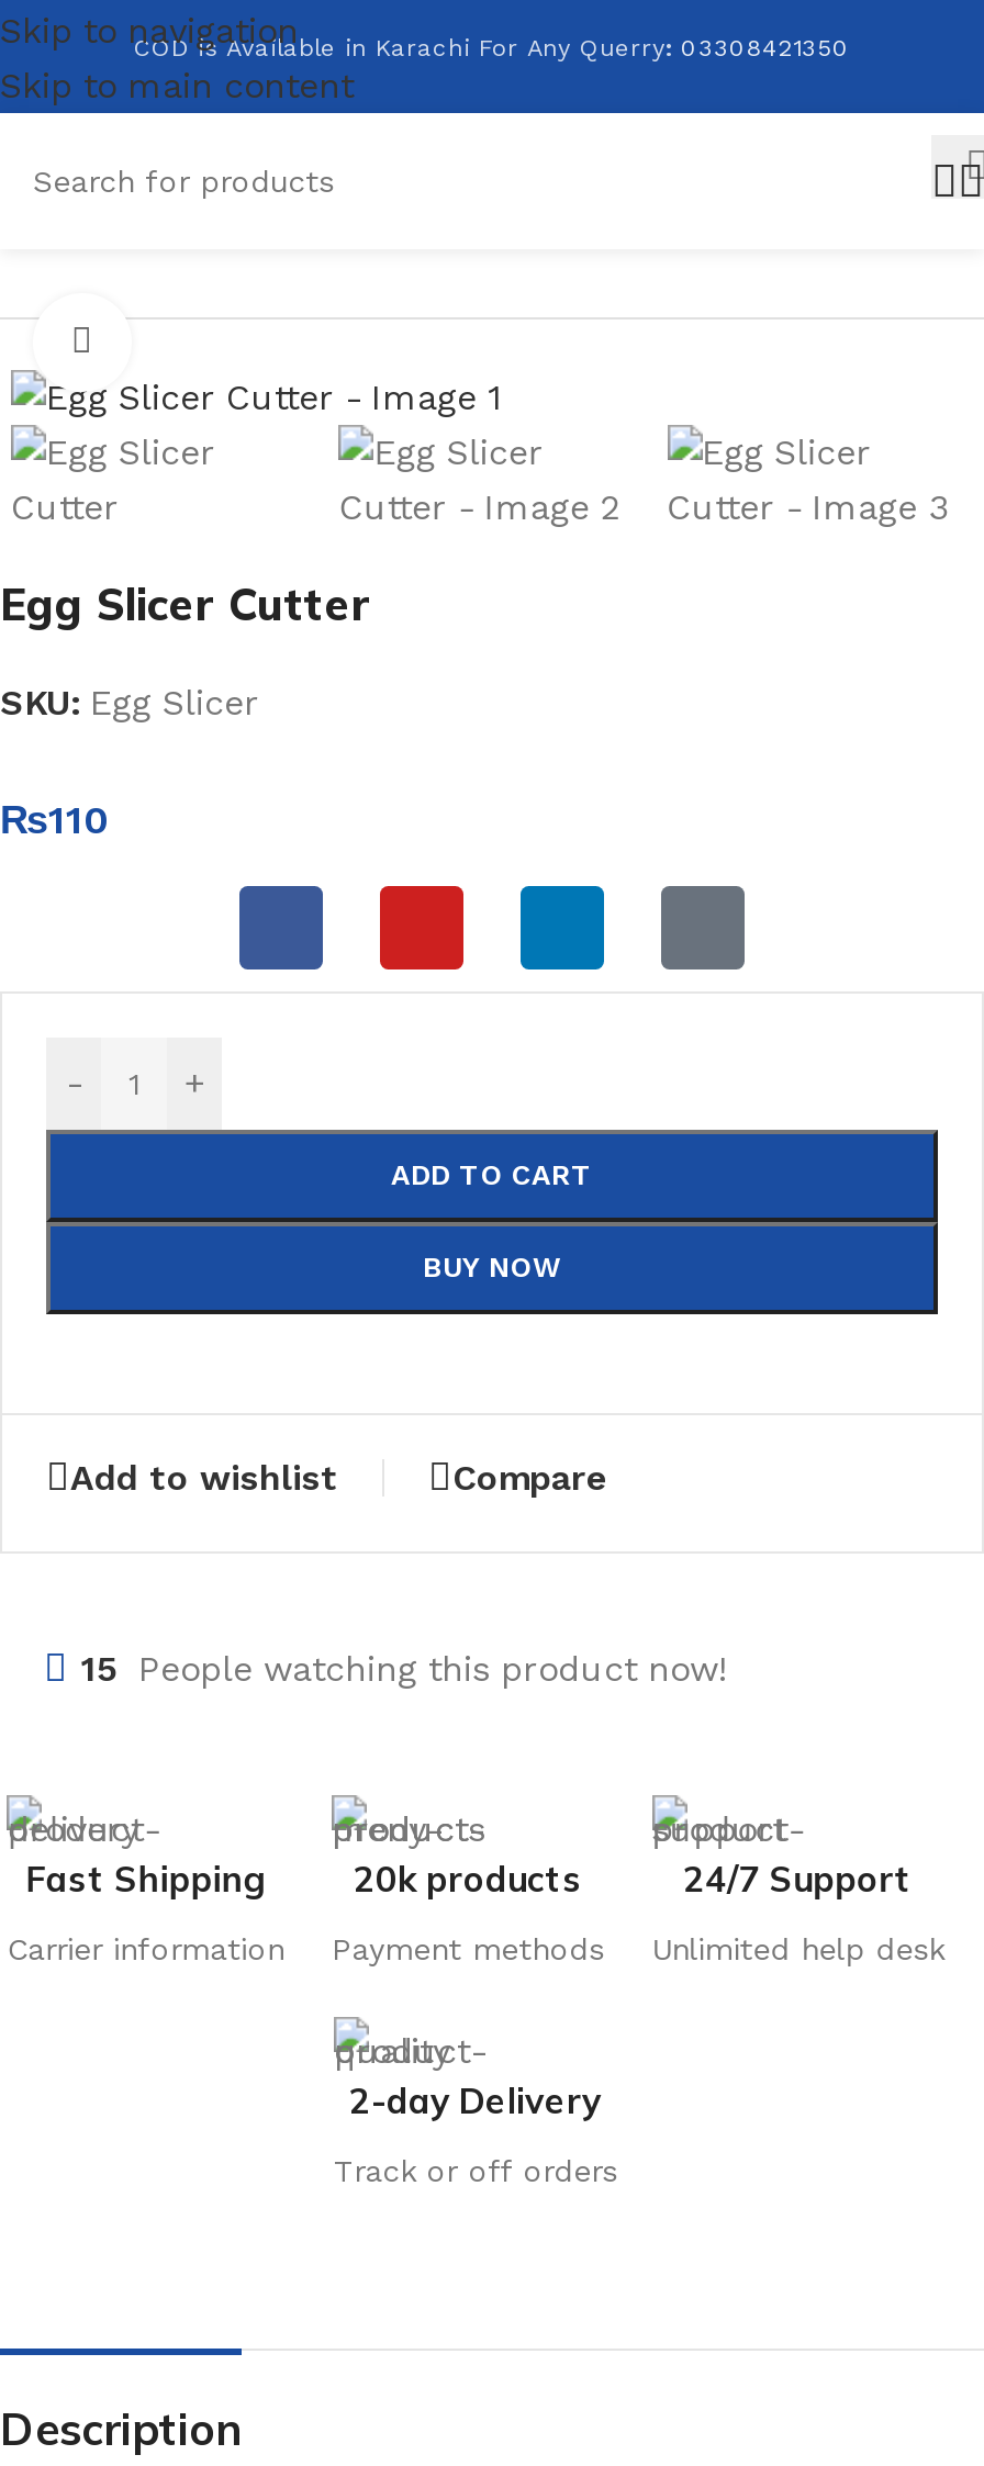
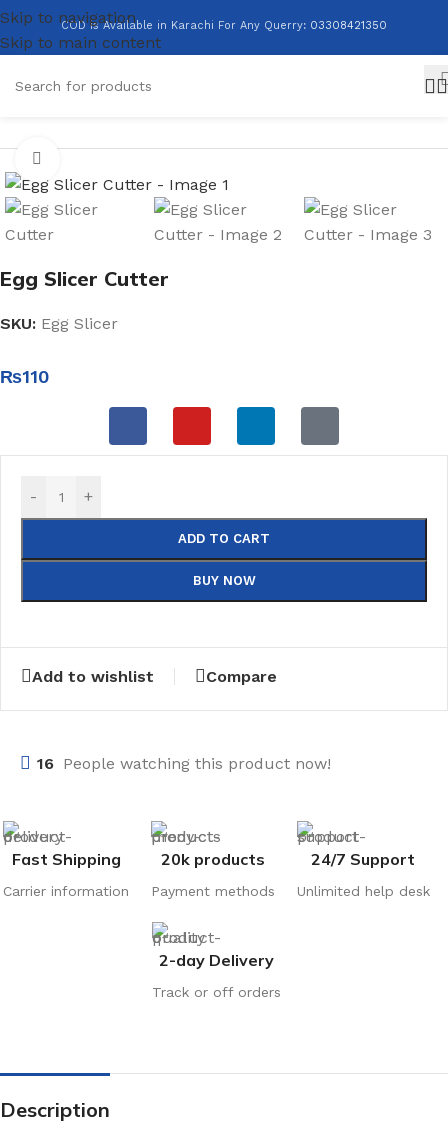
- 15 People watching this product now!
+ 16 People watching this product now!
